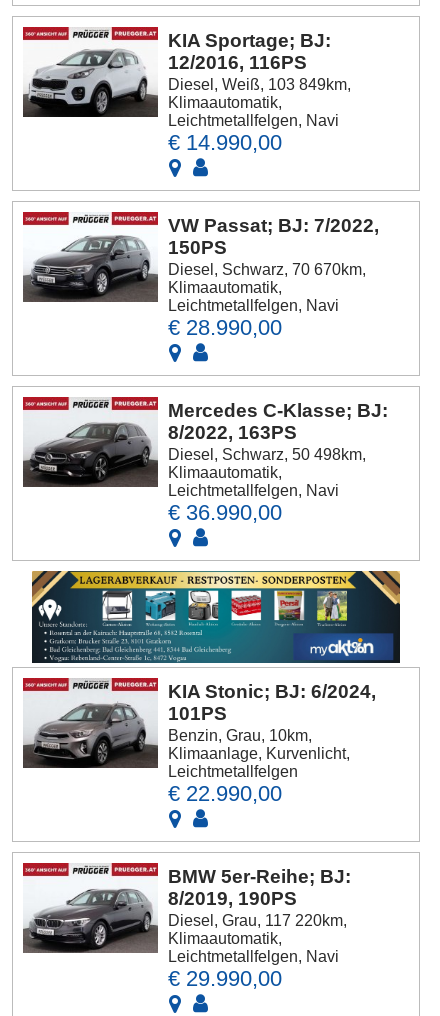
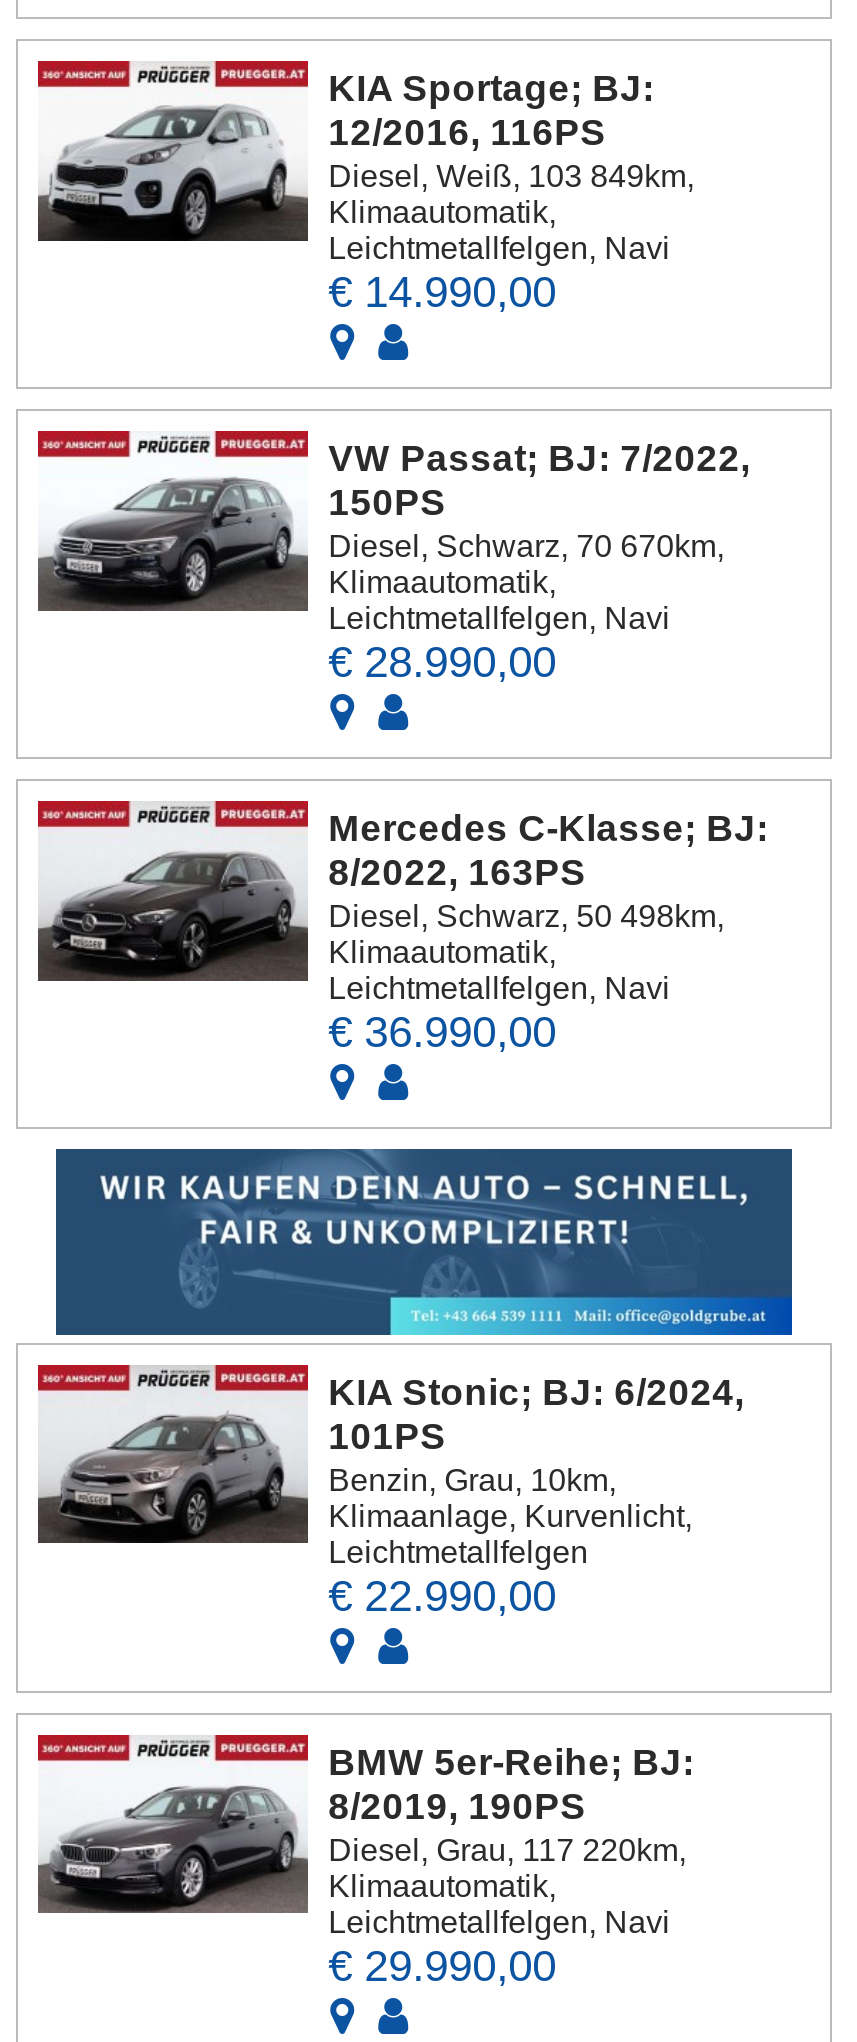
- [image]
+ [image]
